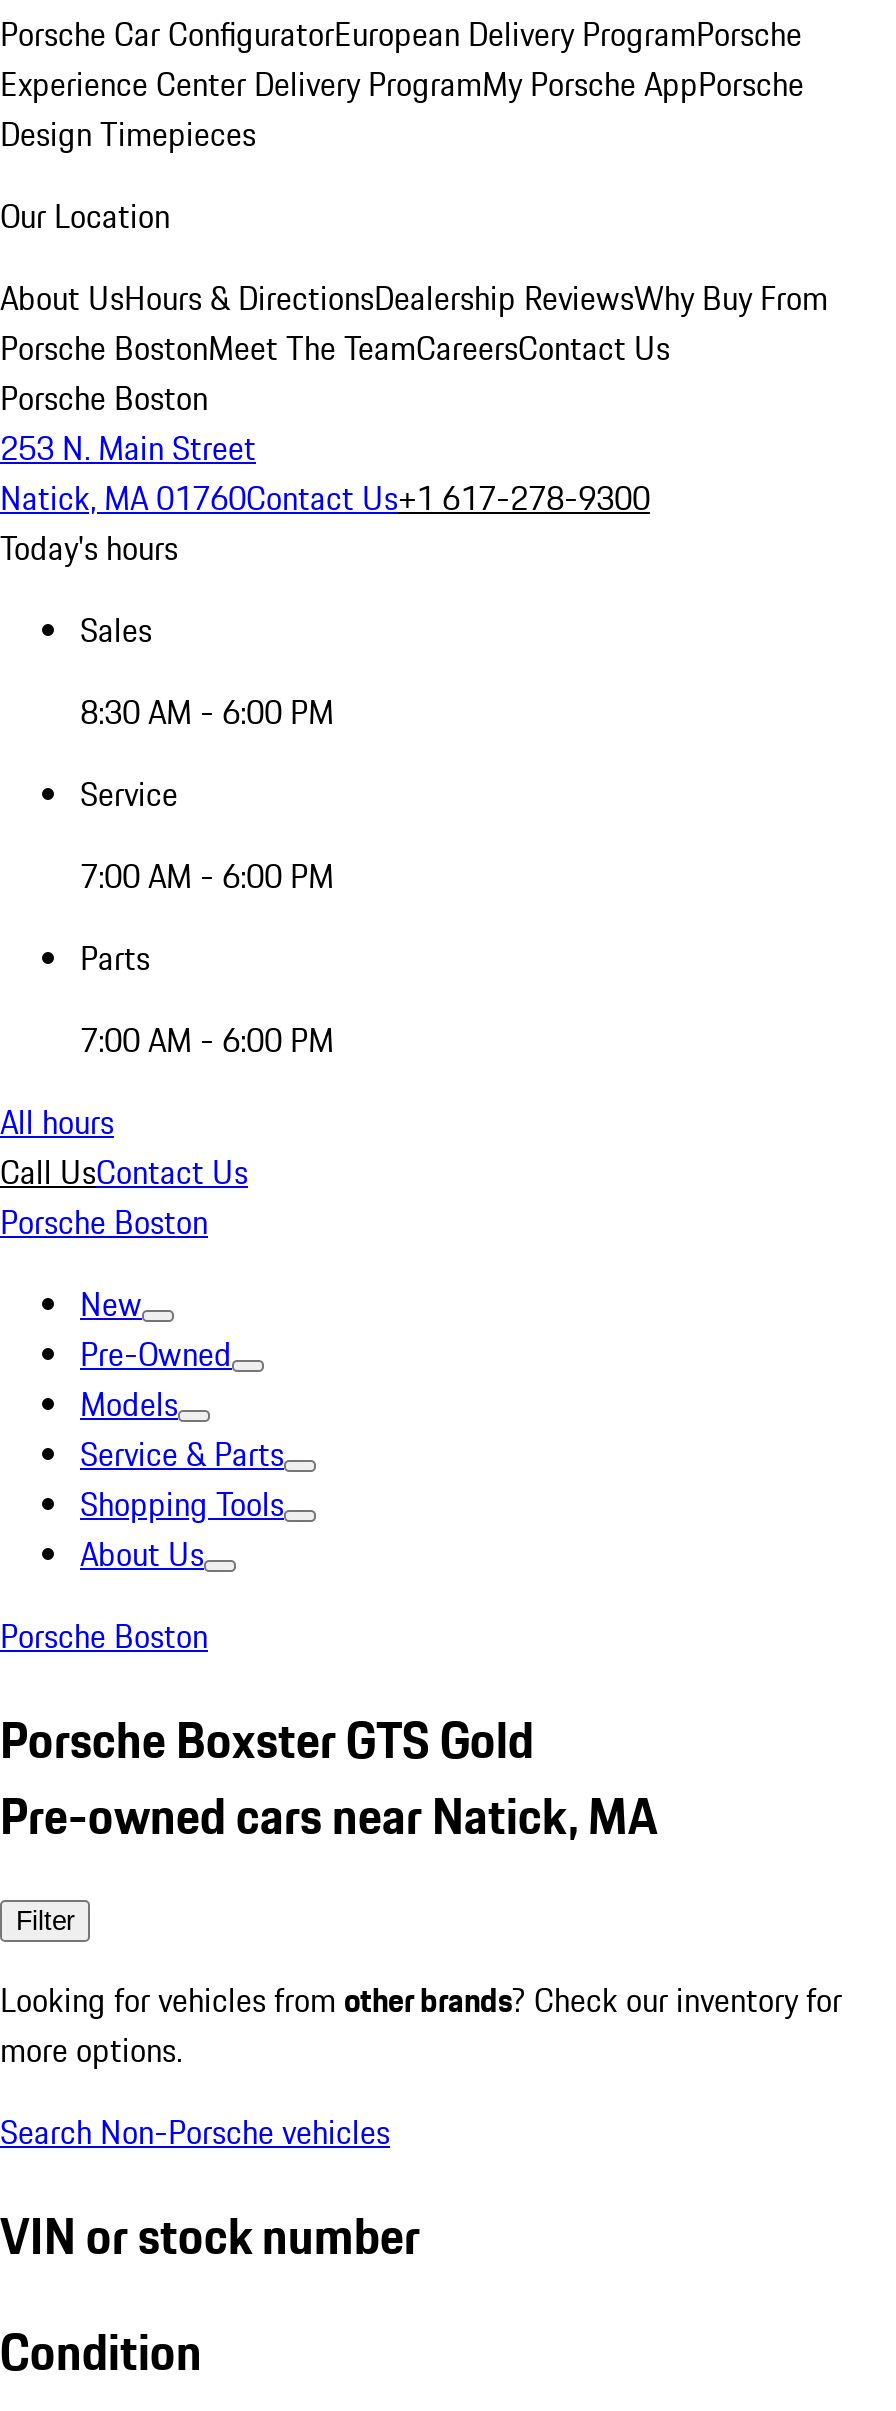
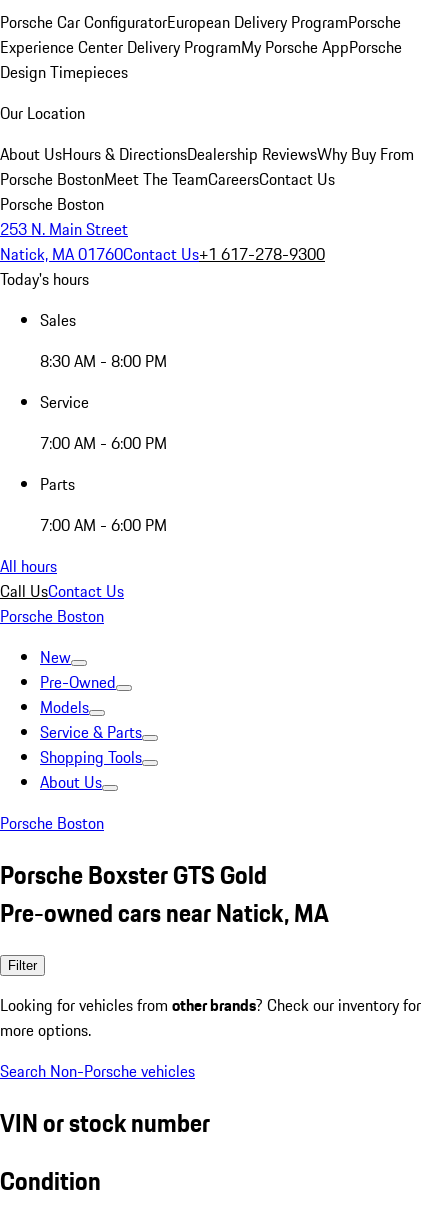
- 8:30 AM - 6:00 PM
+ 8:30 AM - 8:00 PM
